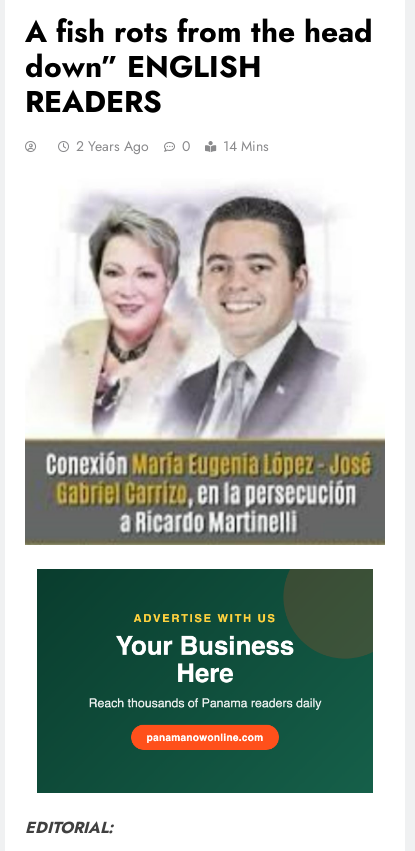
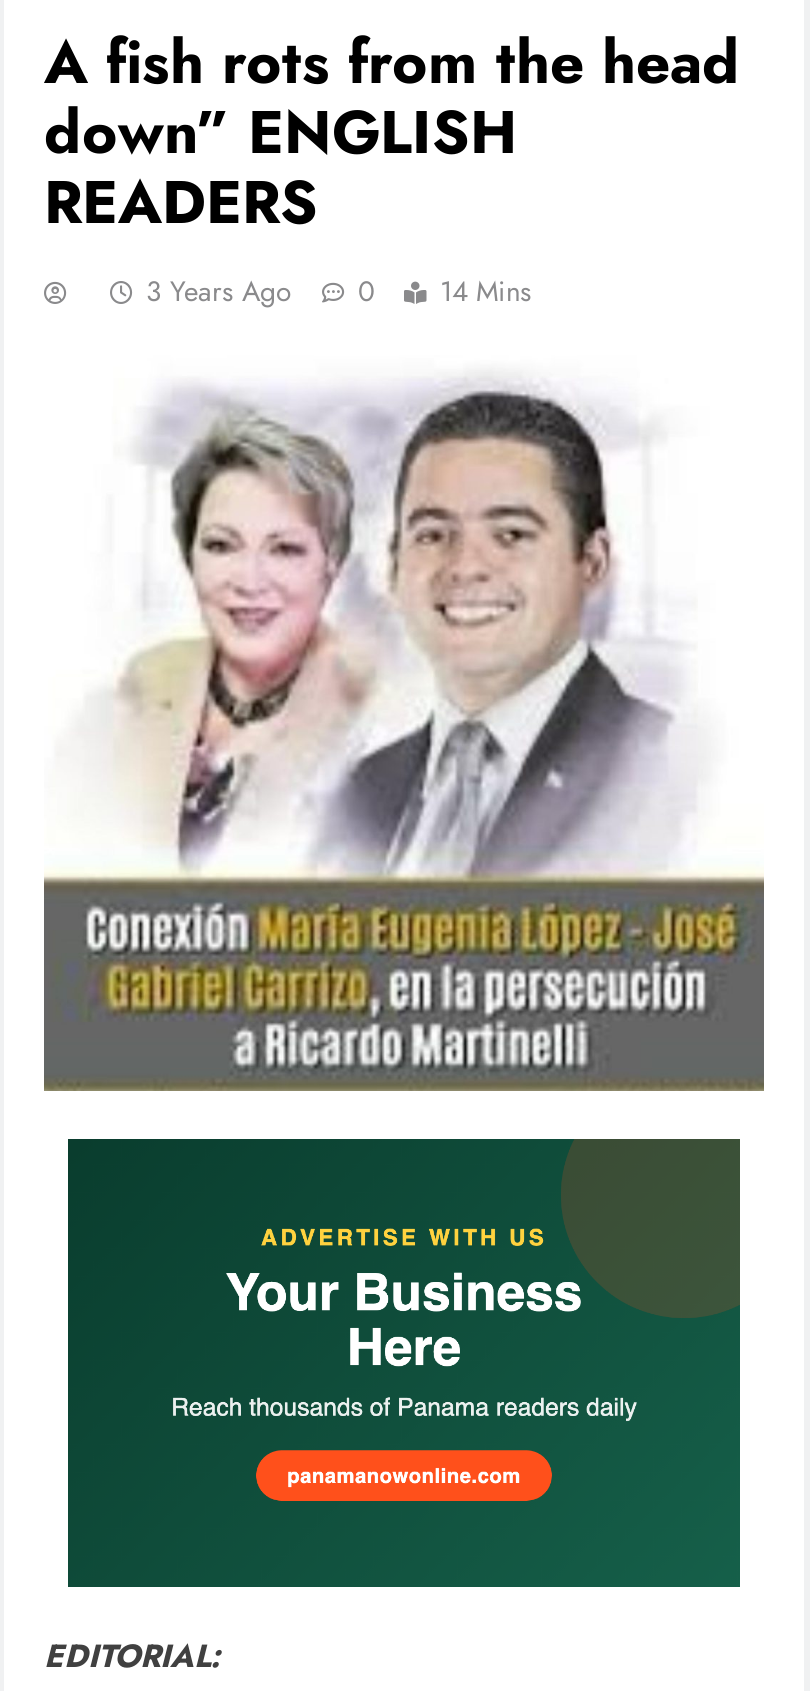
- 2 Years Ago 0 14 Mins
+ 3 Years Ago 0 14 Mins
